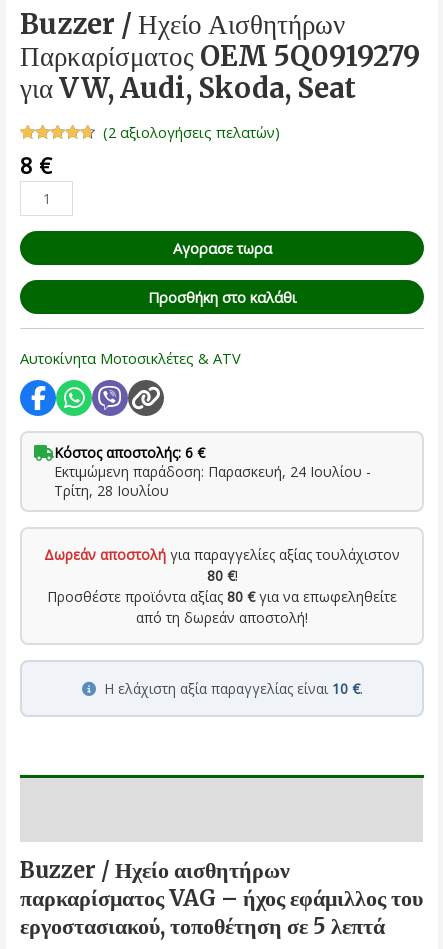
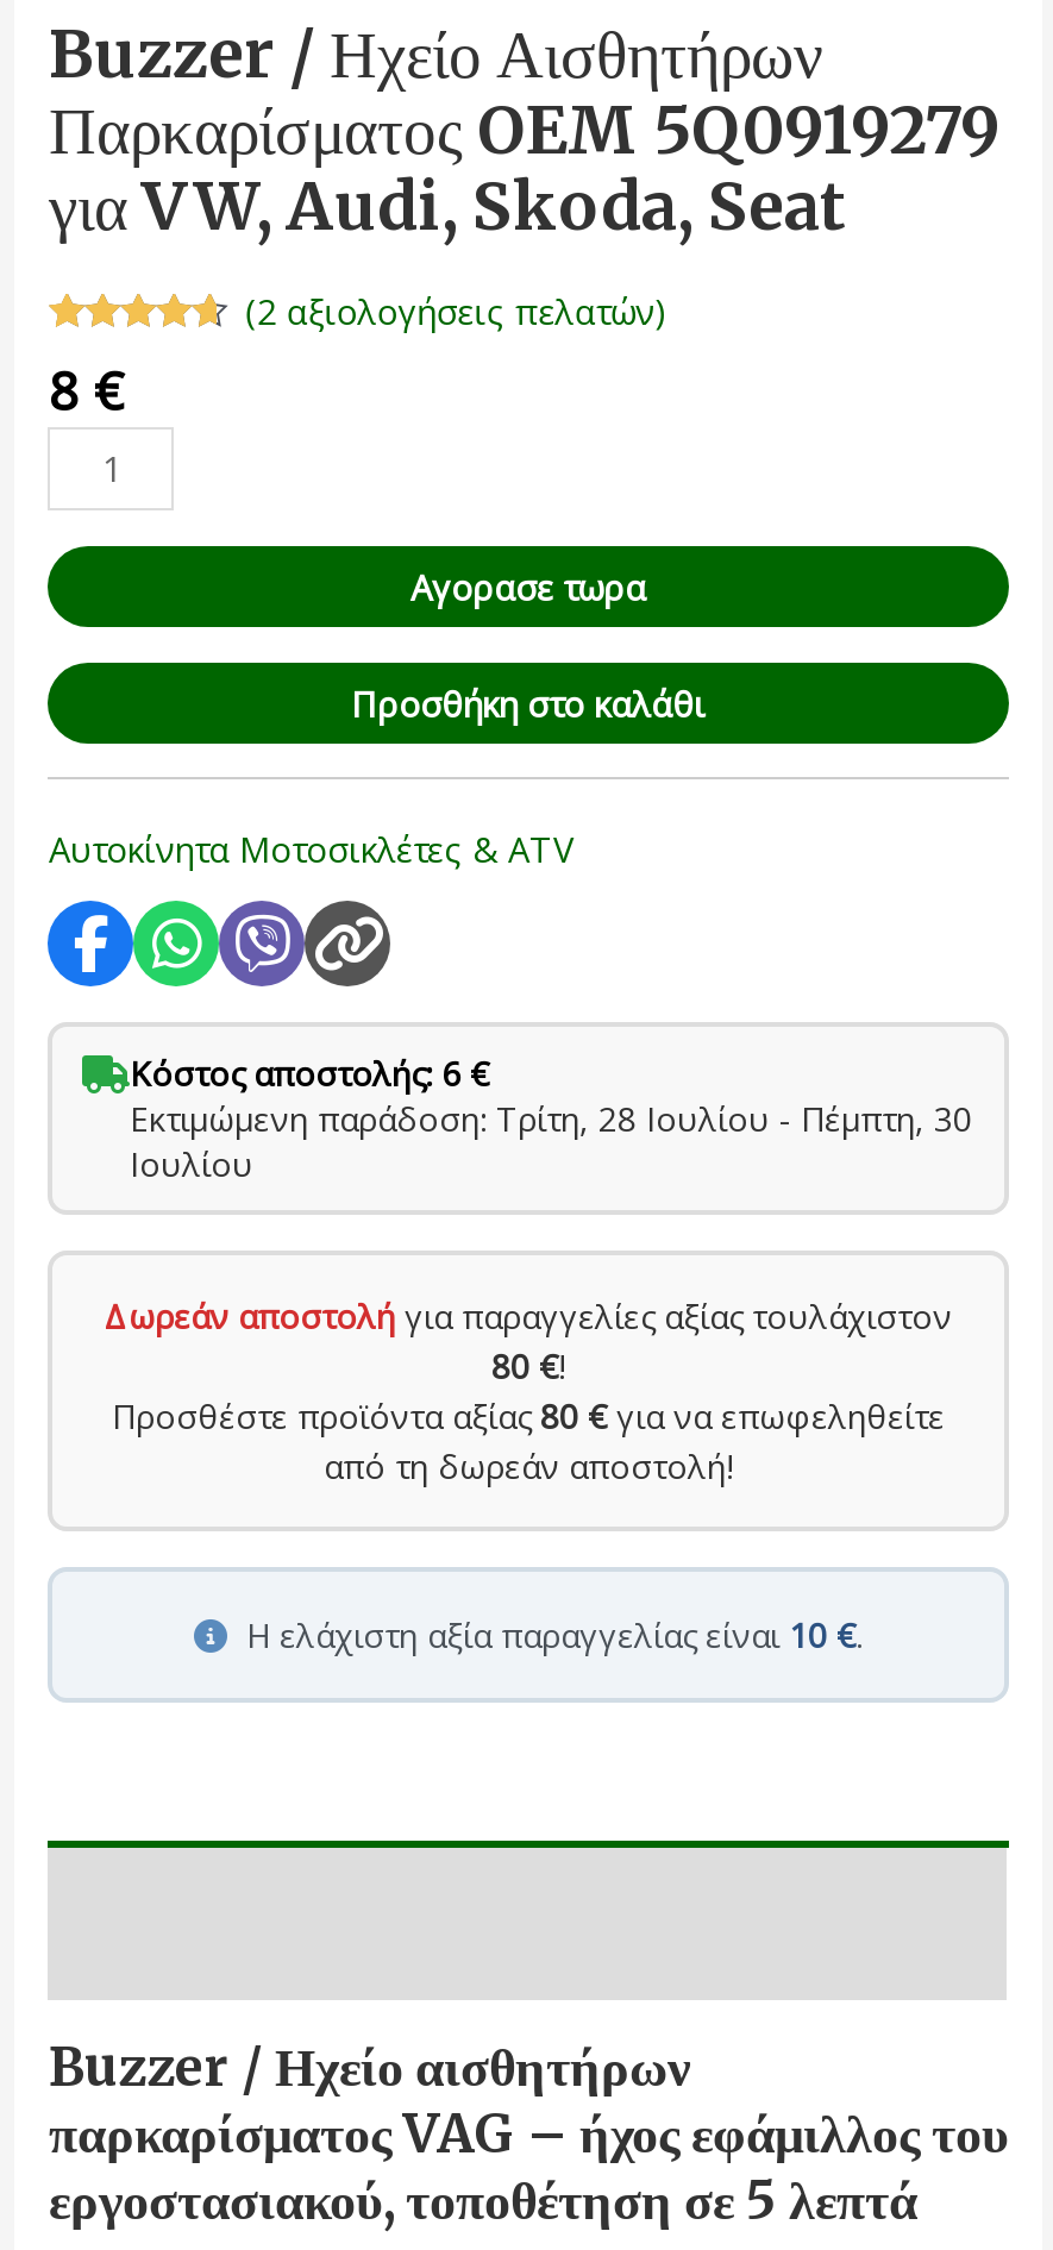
- Εκτιμώμενη παράδοση: Παρασκευή, 24 Ιουλίου -
- Τρίτη, 28 Ιουλίου
+ Εκτιμώμενη παράδοση: Τρίτη, 28 Ιουλίου - Πέμπτη, 30
+ Ιουλίου
